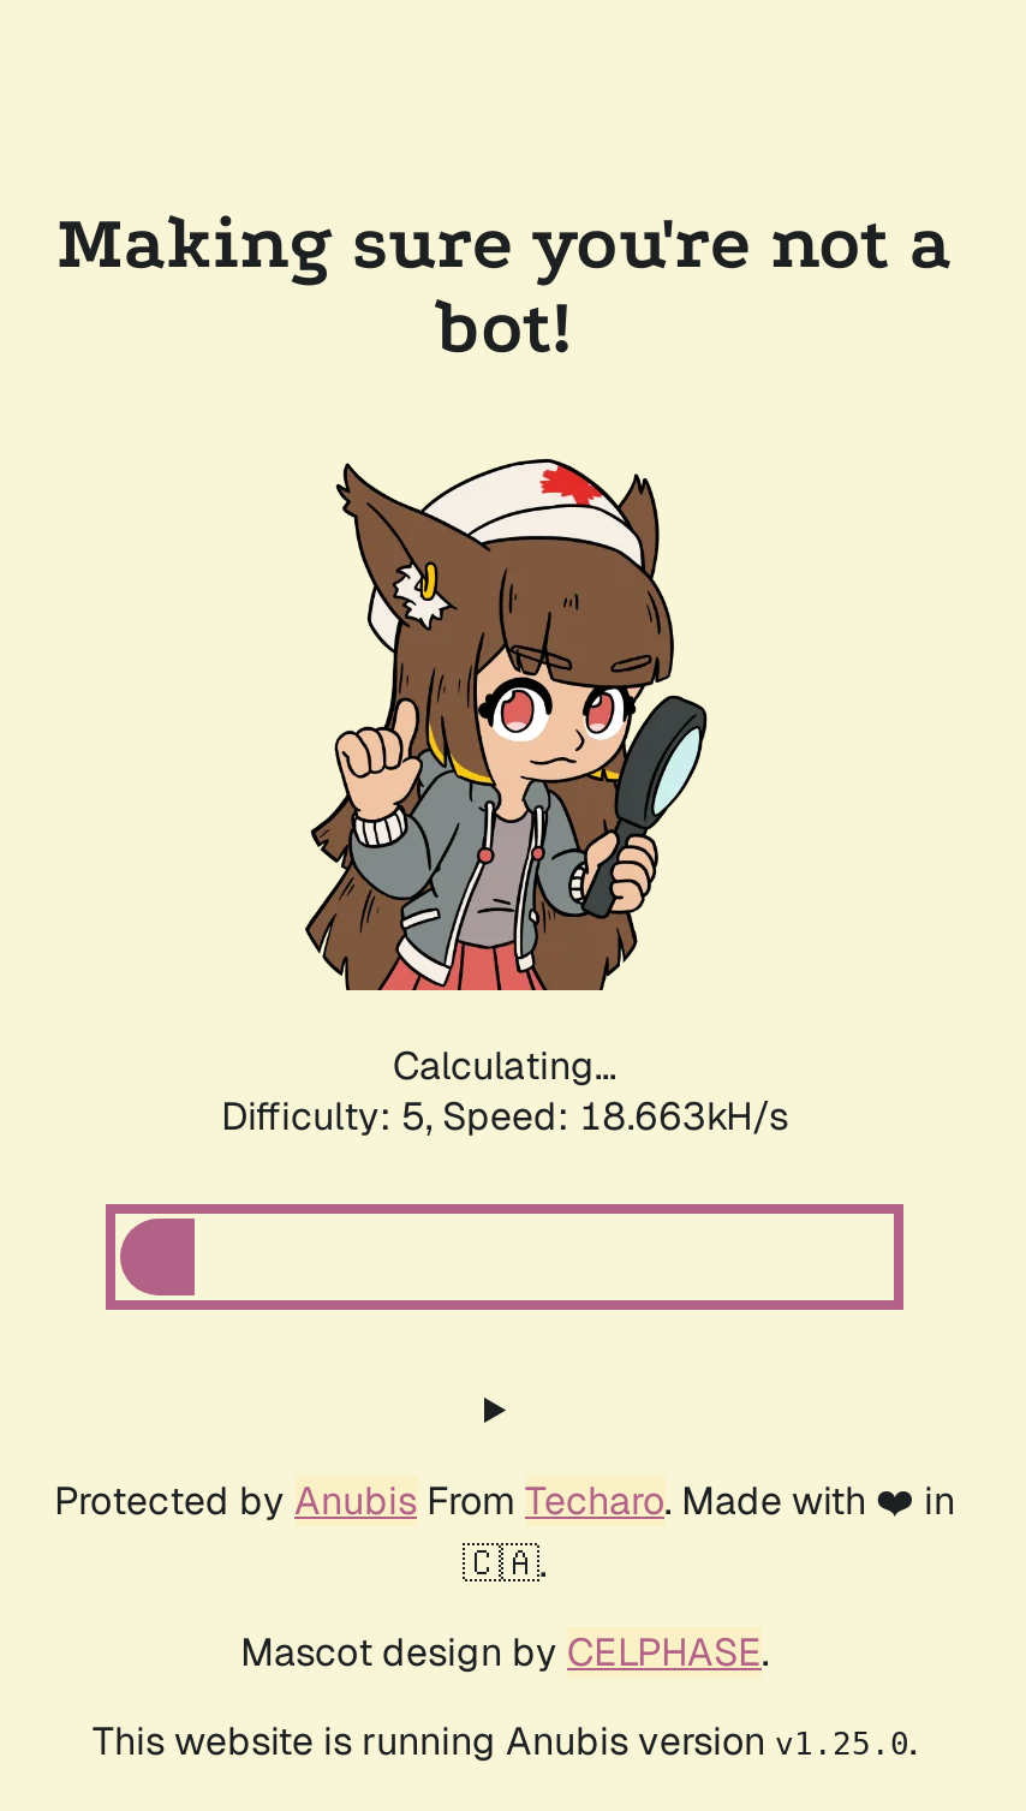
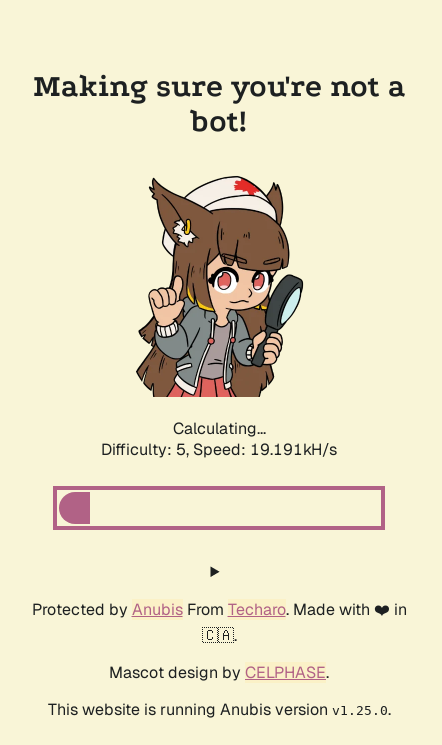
- Difficulty: 5, Speed: 18.663kH/s
+ Difficulty: 5, Speed: 19.191kH/s
